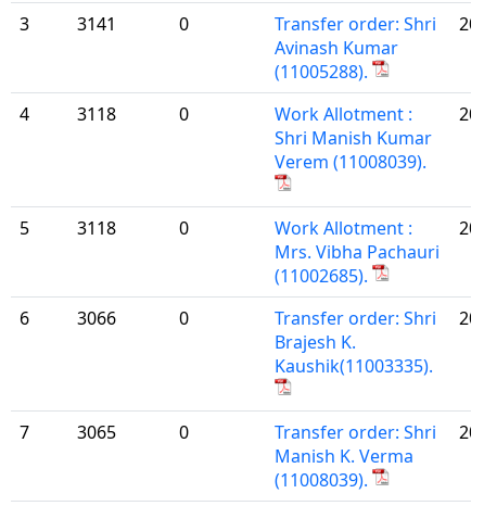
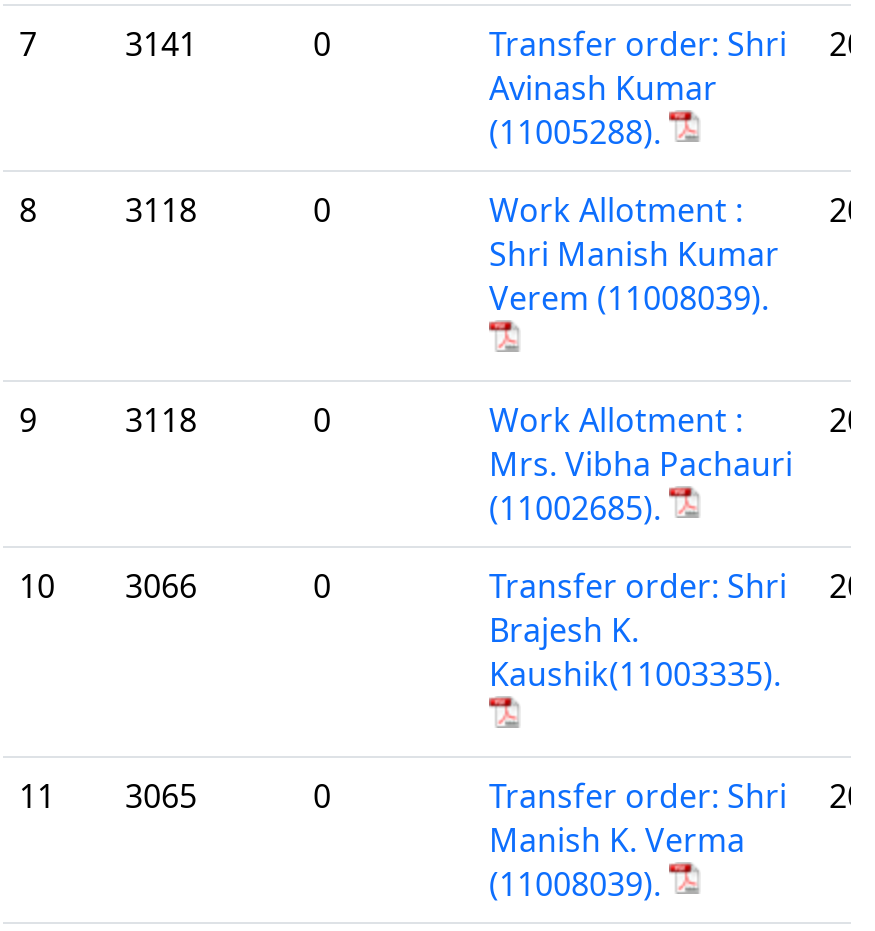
- 3 3141
+ 7 3141

- 4 3118
+ 8 3118

- 5 3118
+ 9 3118

- 6 3066
+ 10 3066

- 7 3065
+ 11 3065
